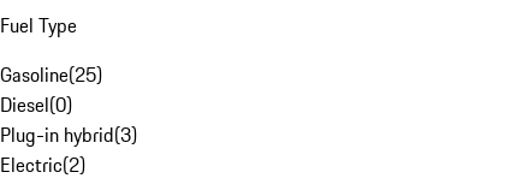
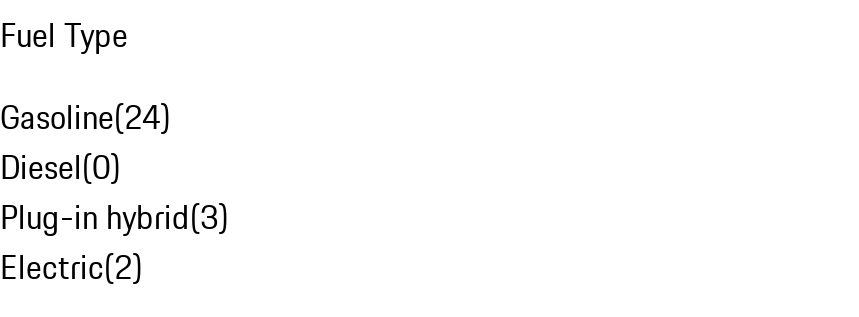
- Gasoline(25)
+ Gasoline(24)
